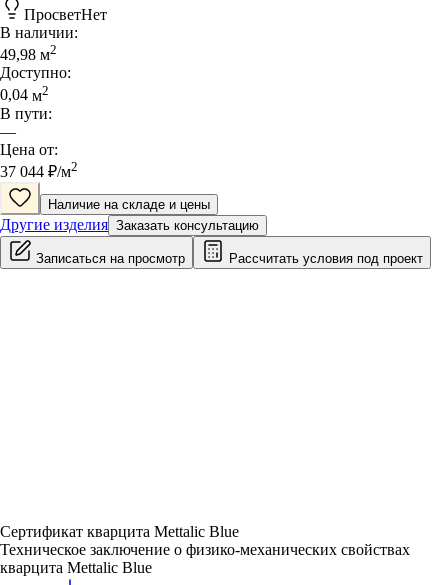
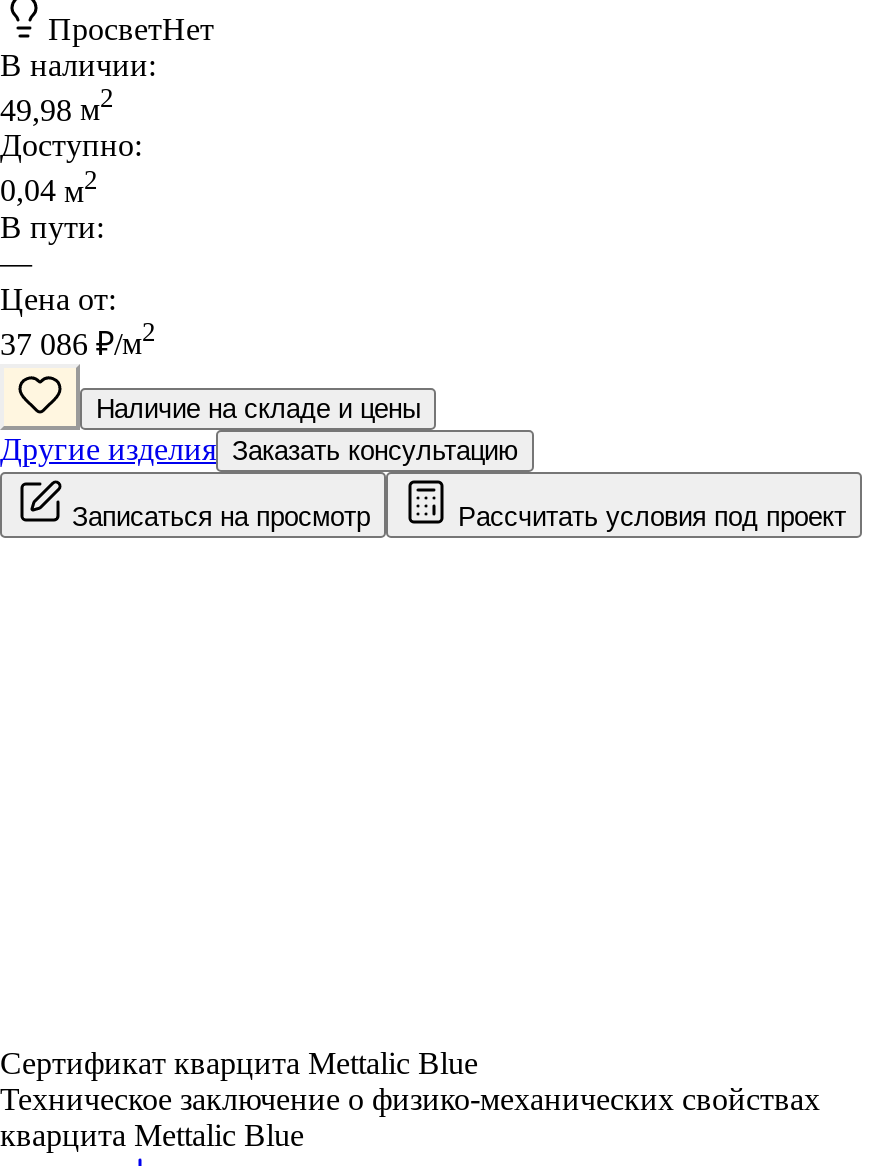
- 37 044 ₽/м2
+ 37 086 ₽/м2
